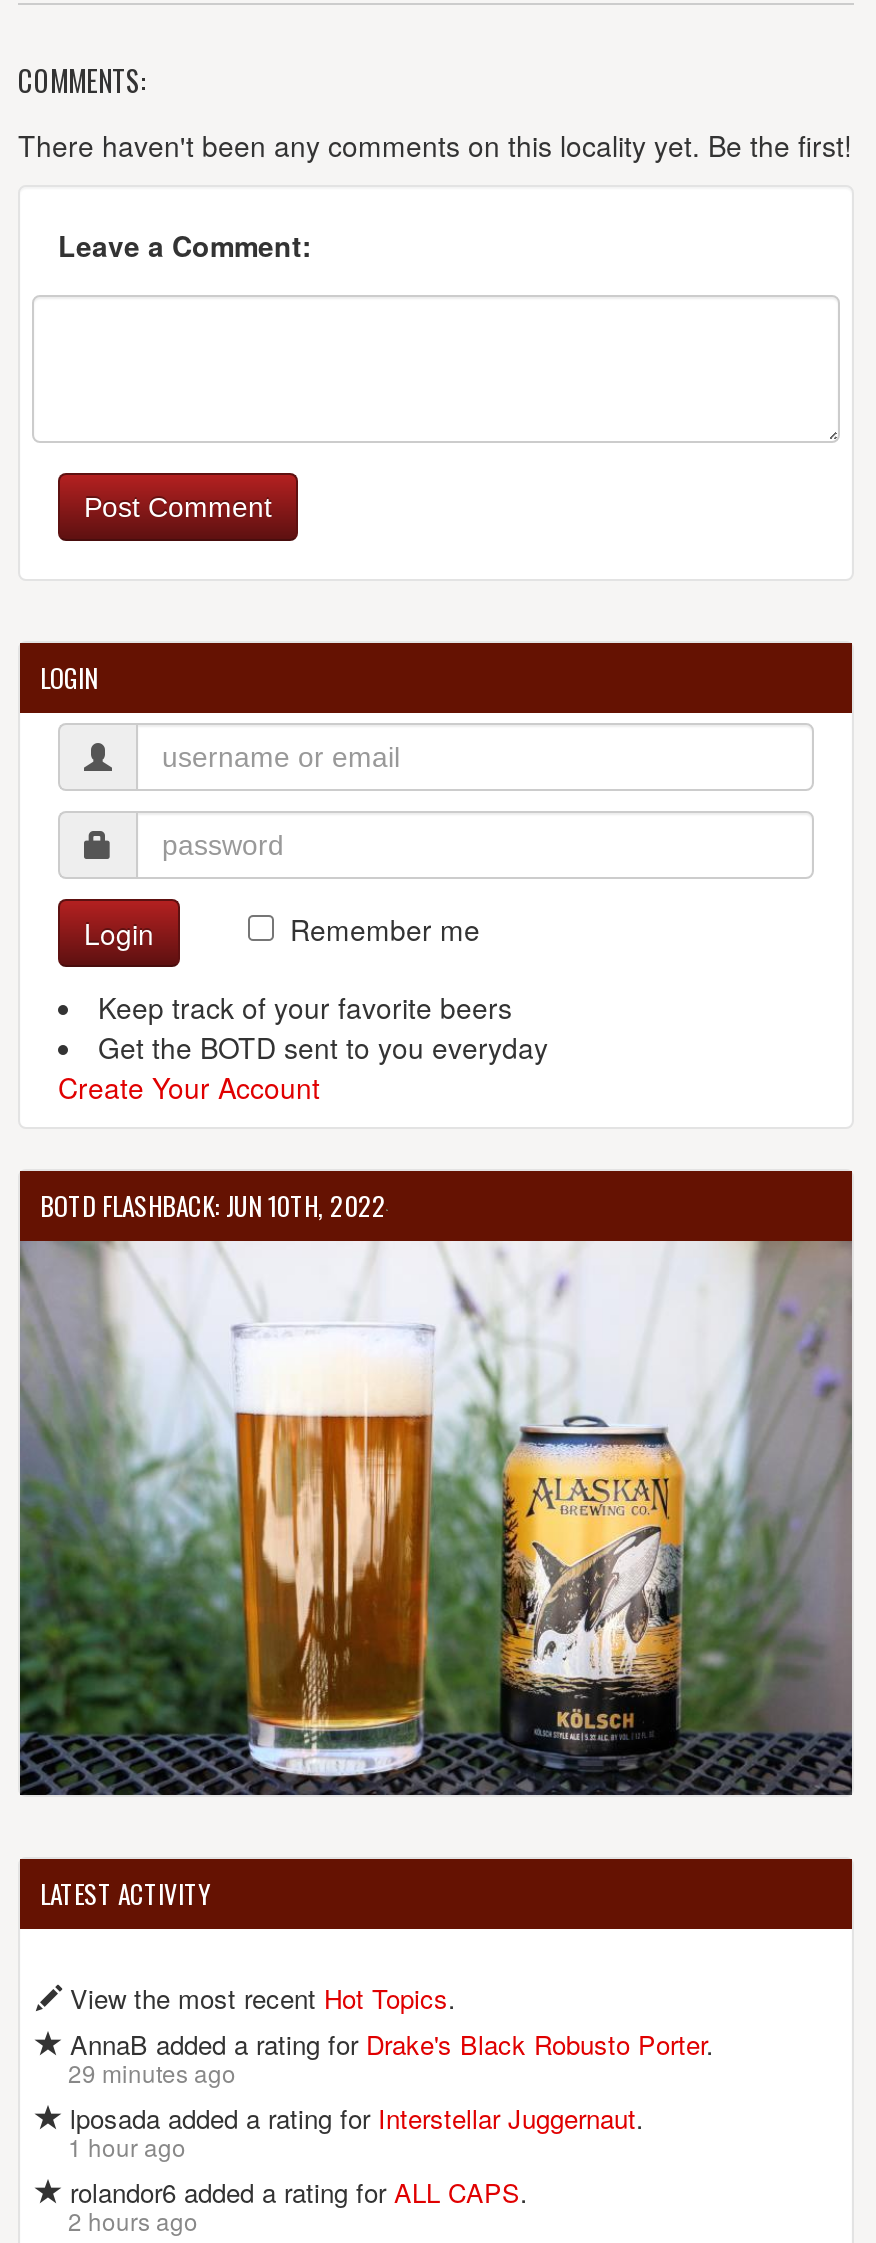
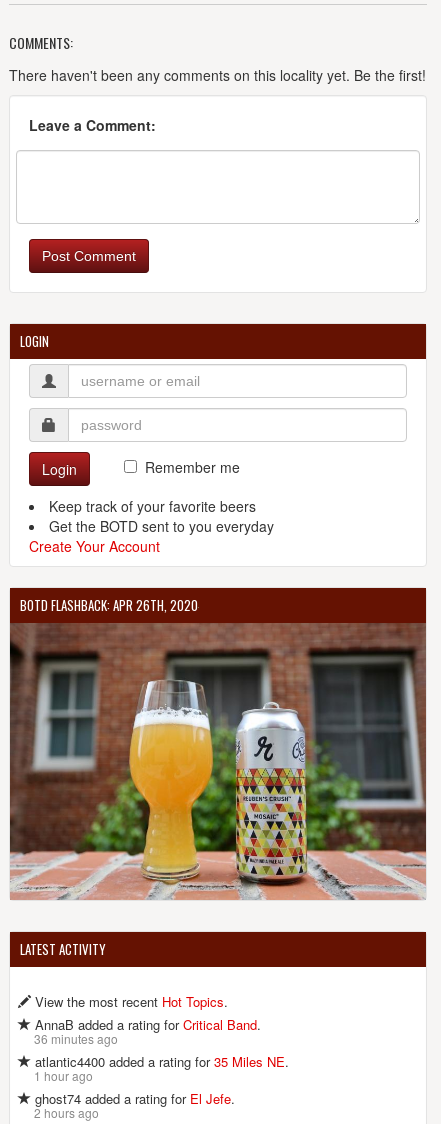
- BOTD FLASHBACK: JUN 10TH, 2022
+ BOTD FLASHBACK: APR 26TH, 2020

- [image]
+ [image]

- AnnaB added a rating for Drake's Black Robusto Porter.
- 29 minutes ago
- lposada added a rating for Interstellar Juggernaut.
+ AnnaB added a rating for Critical Band.
+ 36 minutes ago
+ atlantic4400 added a rating for 35 Miles NE.

- rolandor6 added a rating for ALL CAPS.
+ ghost74 added a rating for El Jefe.
